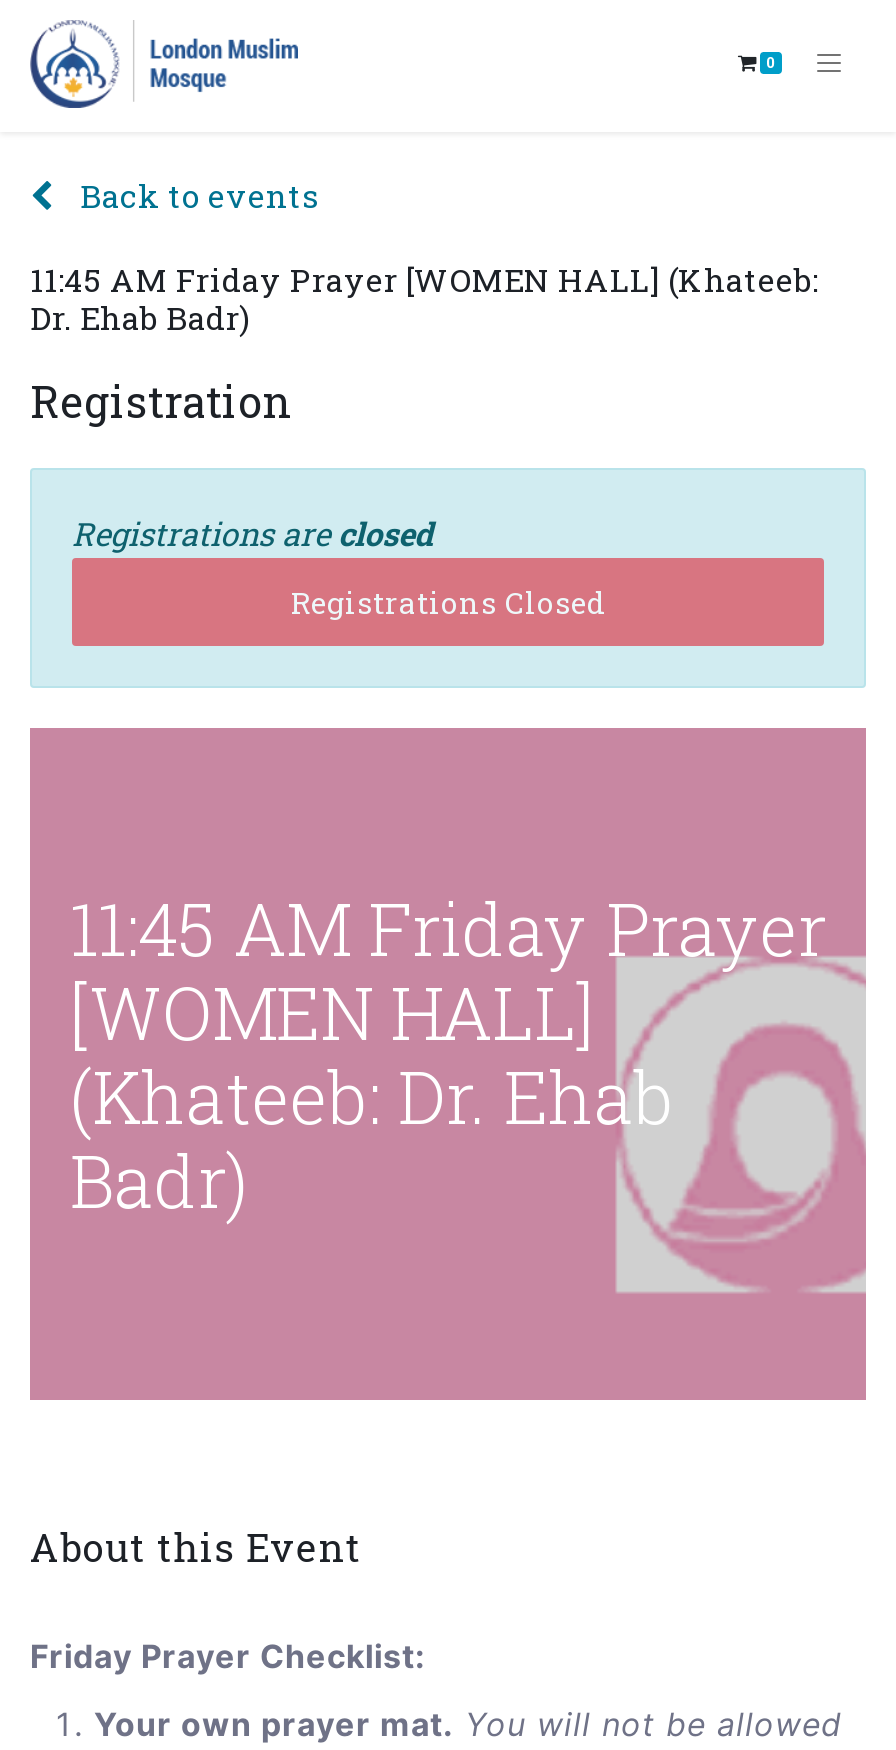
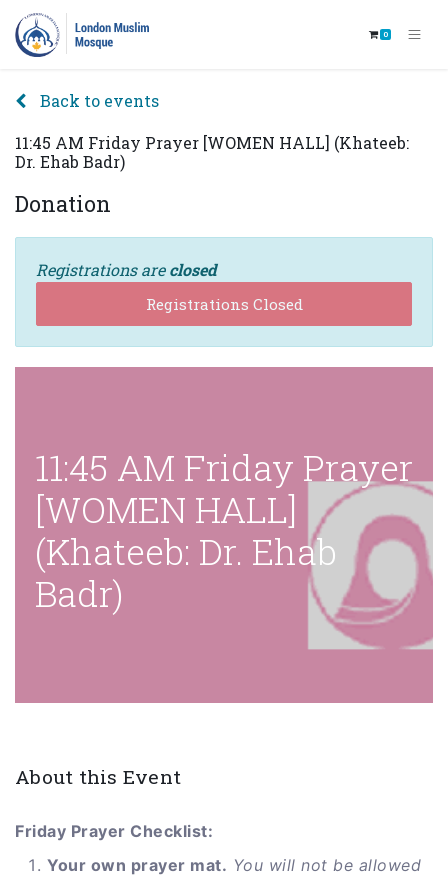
- Registration
+ Donation
